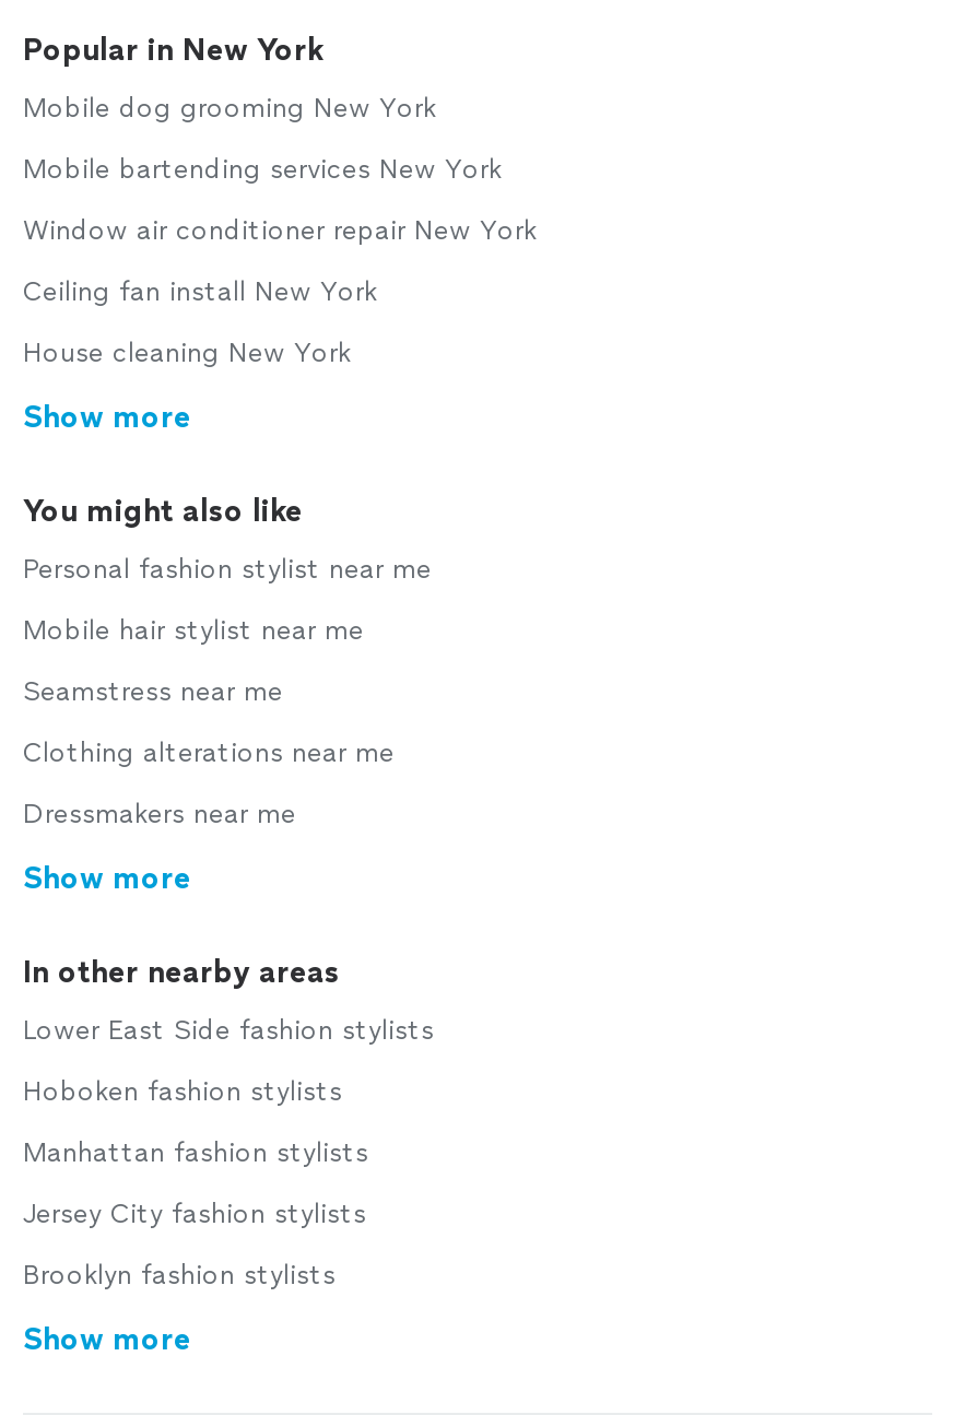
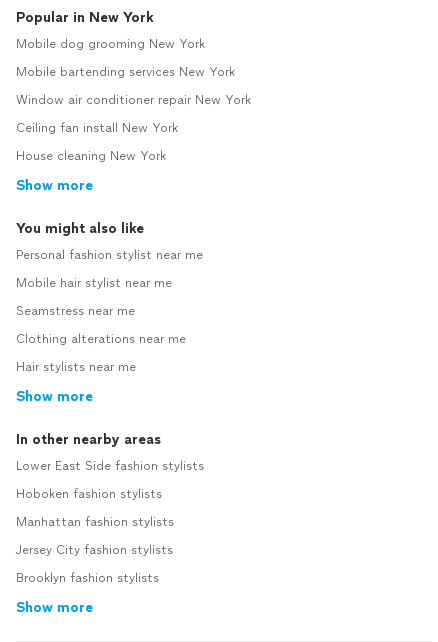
- Dressmakers near me
+ Hair stylists near me
